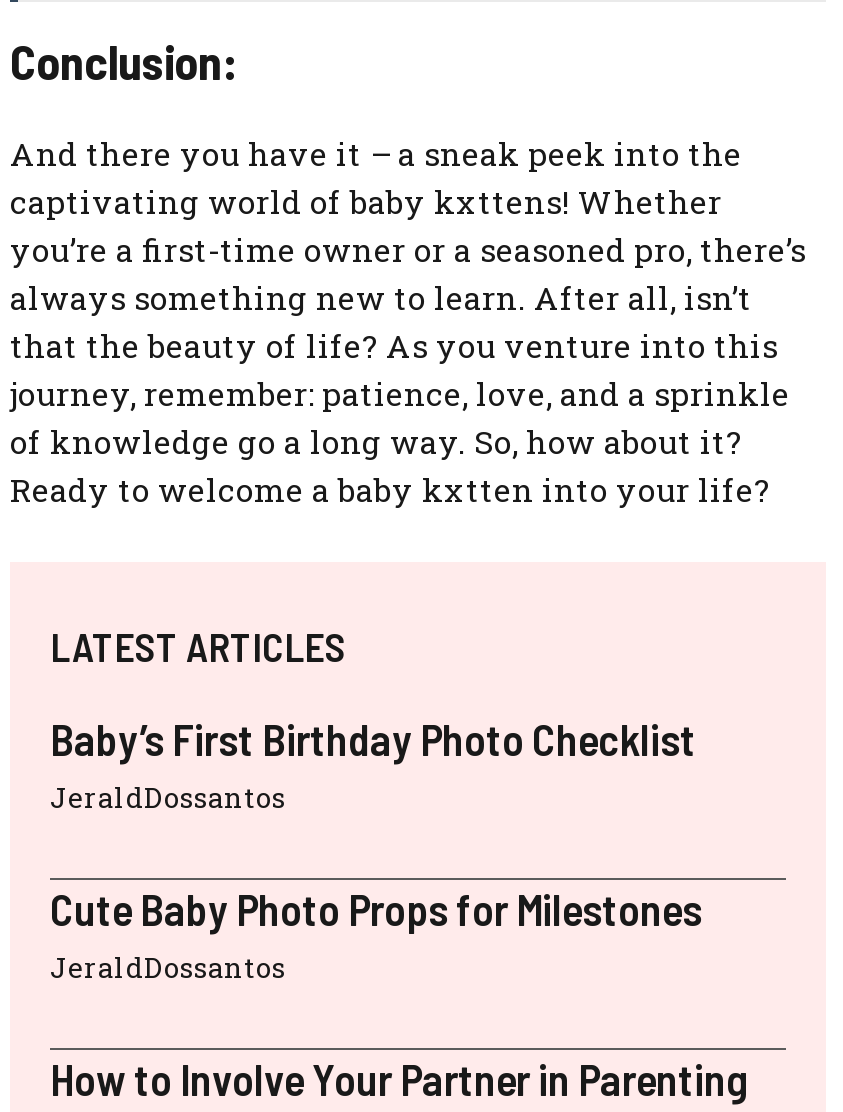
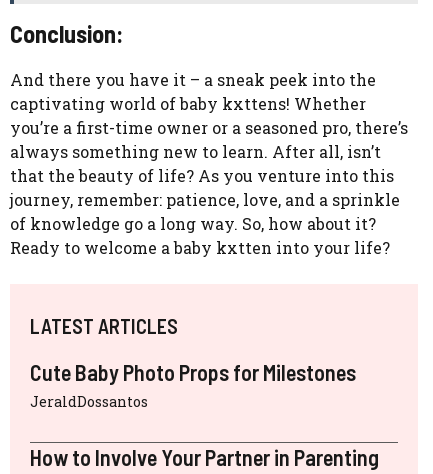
- Baby’s First Birthday Photo Checklist
- JeraldDossantos
